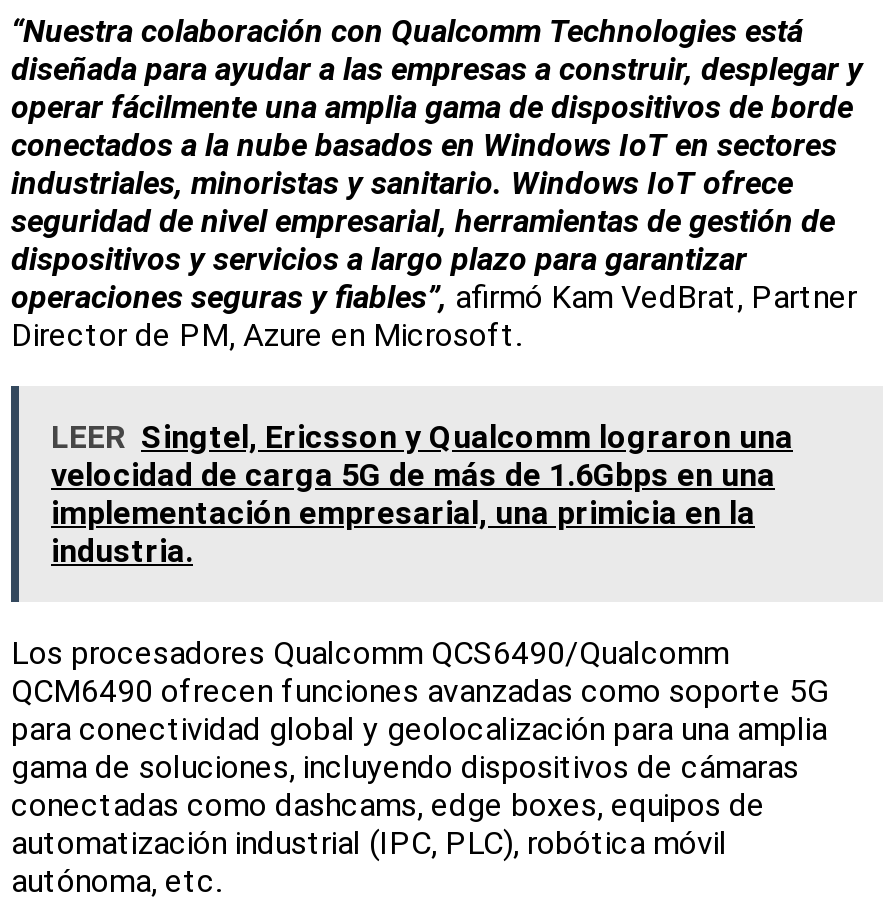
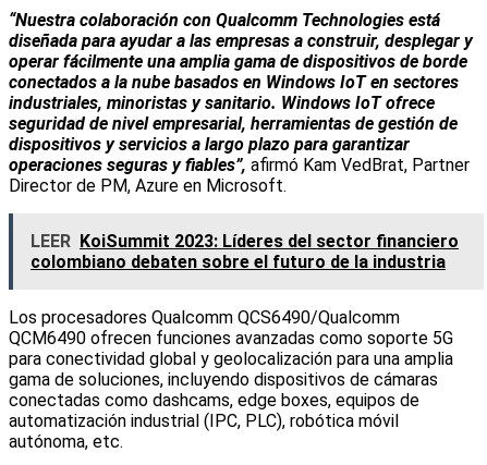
- LEER Singtel, Ericsson y Qualcomm lograron una
- velocidad de carga 5G de más de 1.6Gbps en una
- implementación empresarial, una primicia en la
- industria.
+ LEER KoiSummit 2023: Líderes del sector financiero
+ colombiano debaten sobre el futuro de la industria
